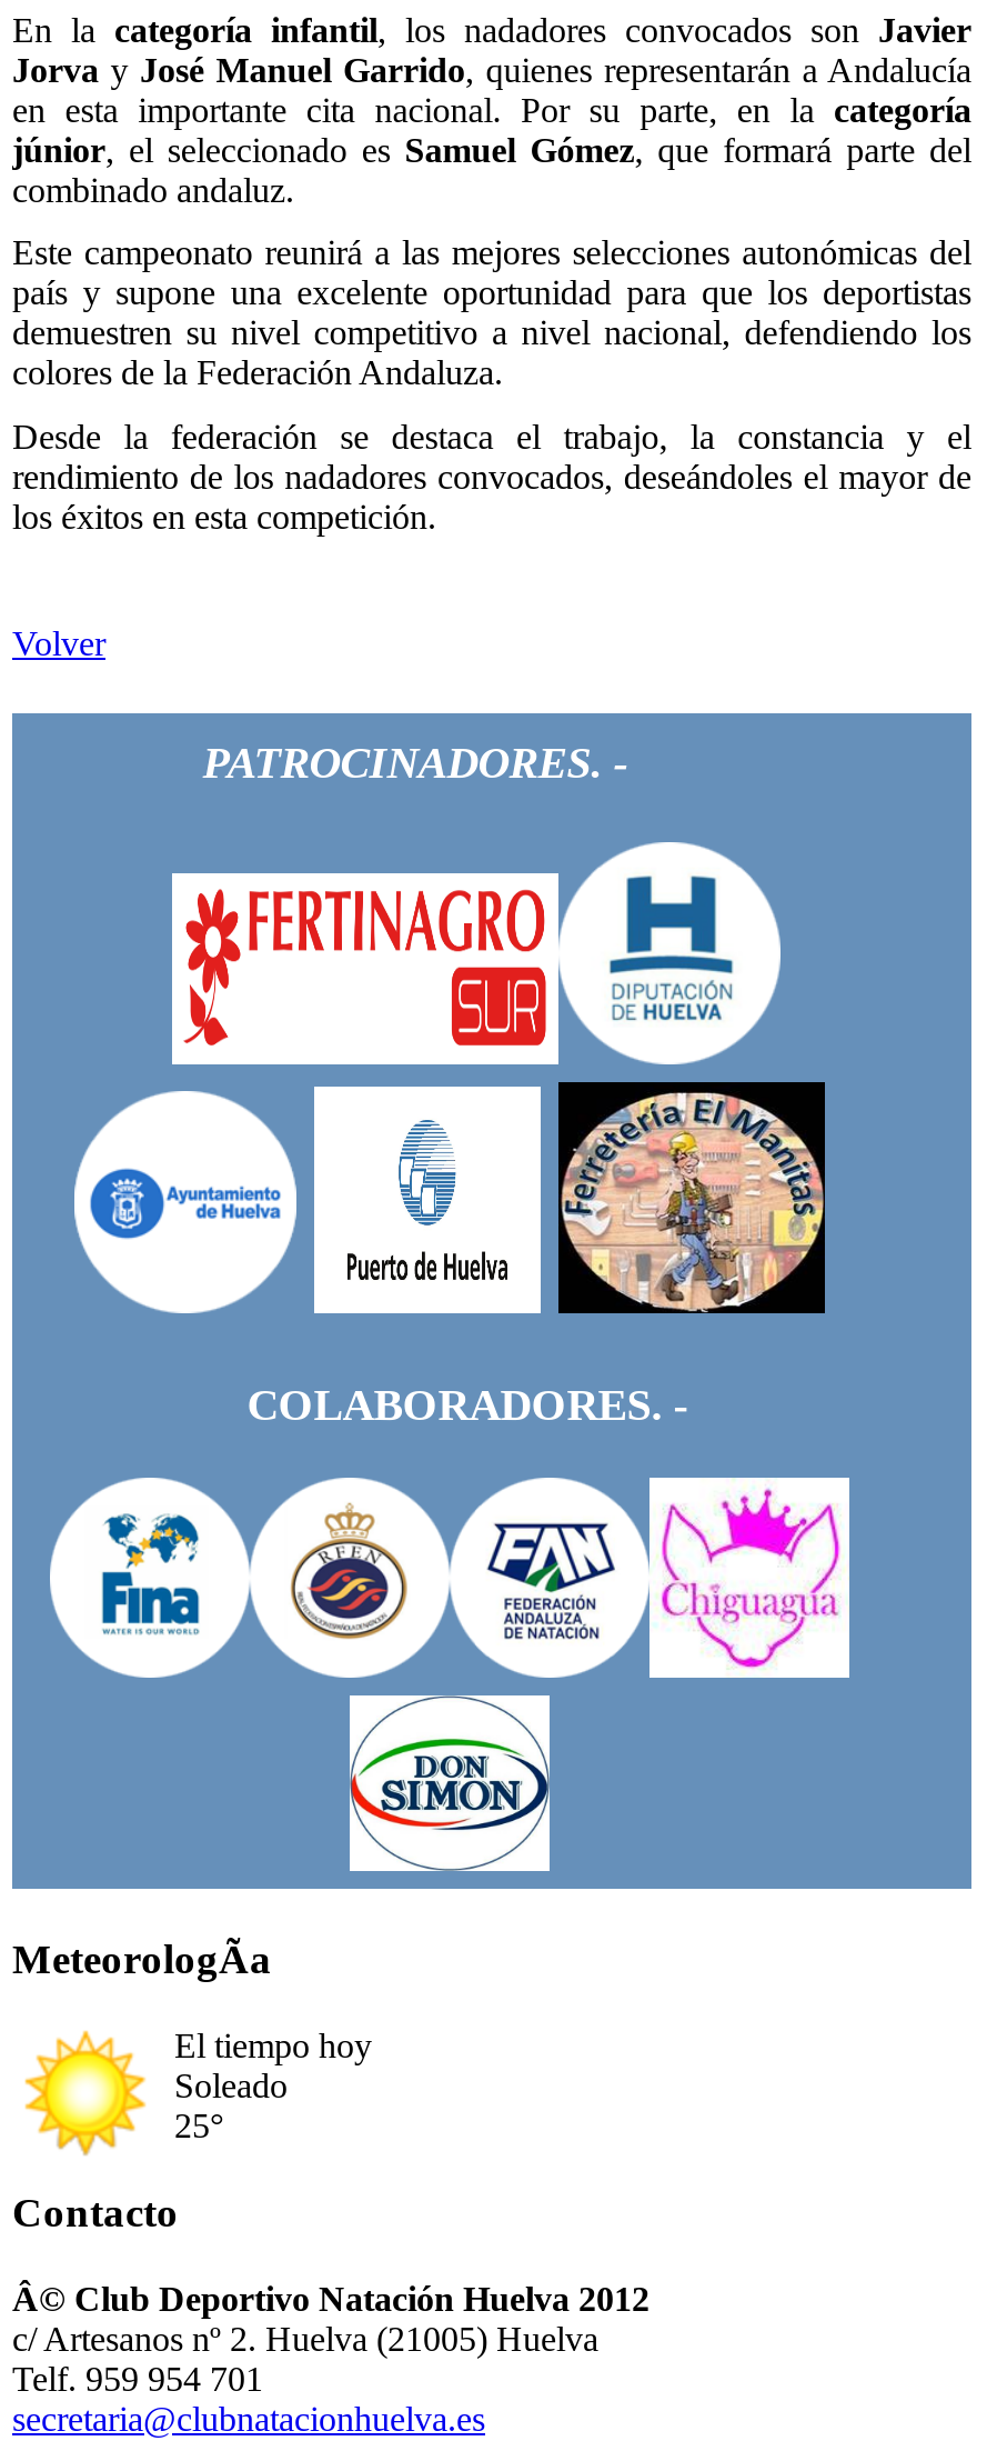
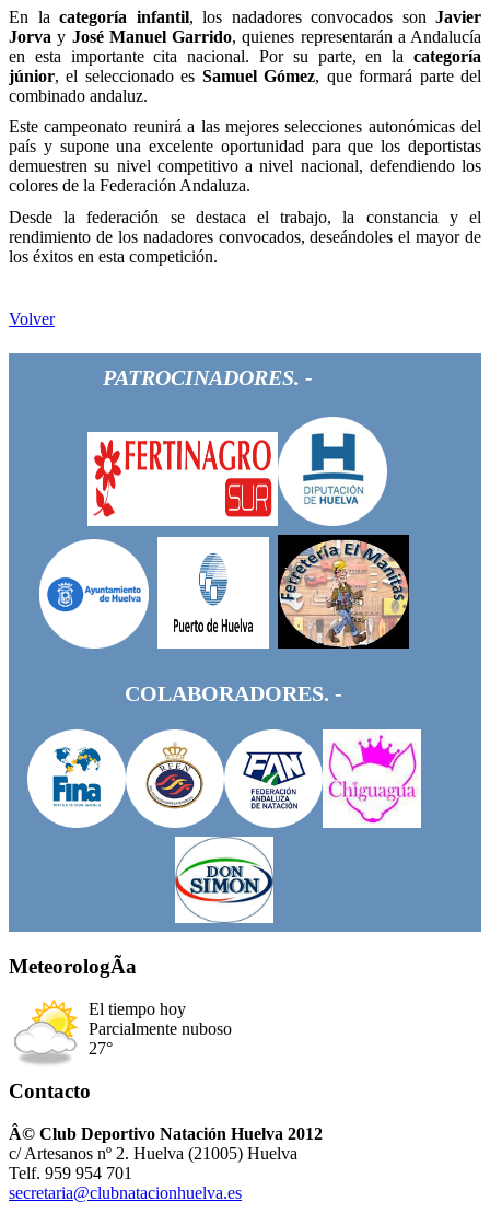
- [image]
- Soleado
- 25°
+ [image]
+ Parcialmente nuboso
+ 27°
